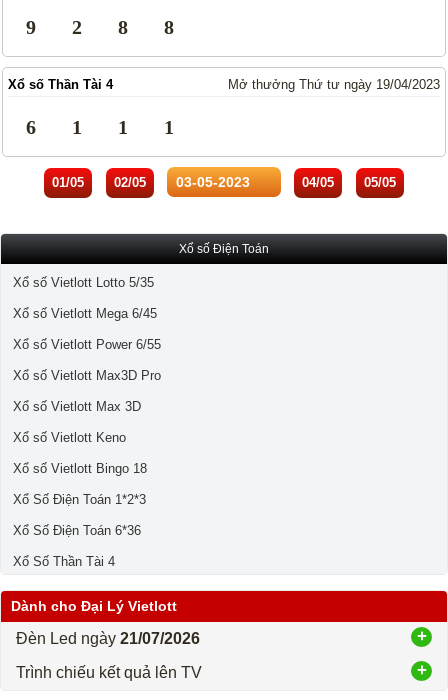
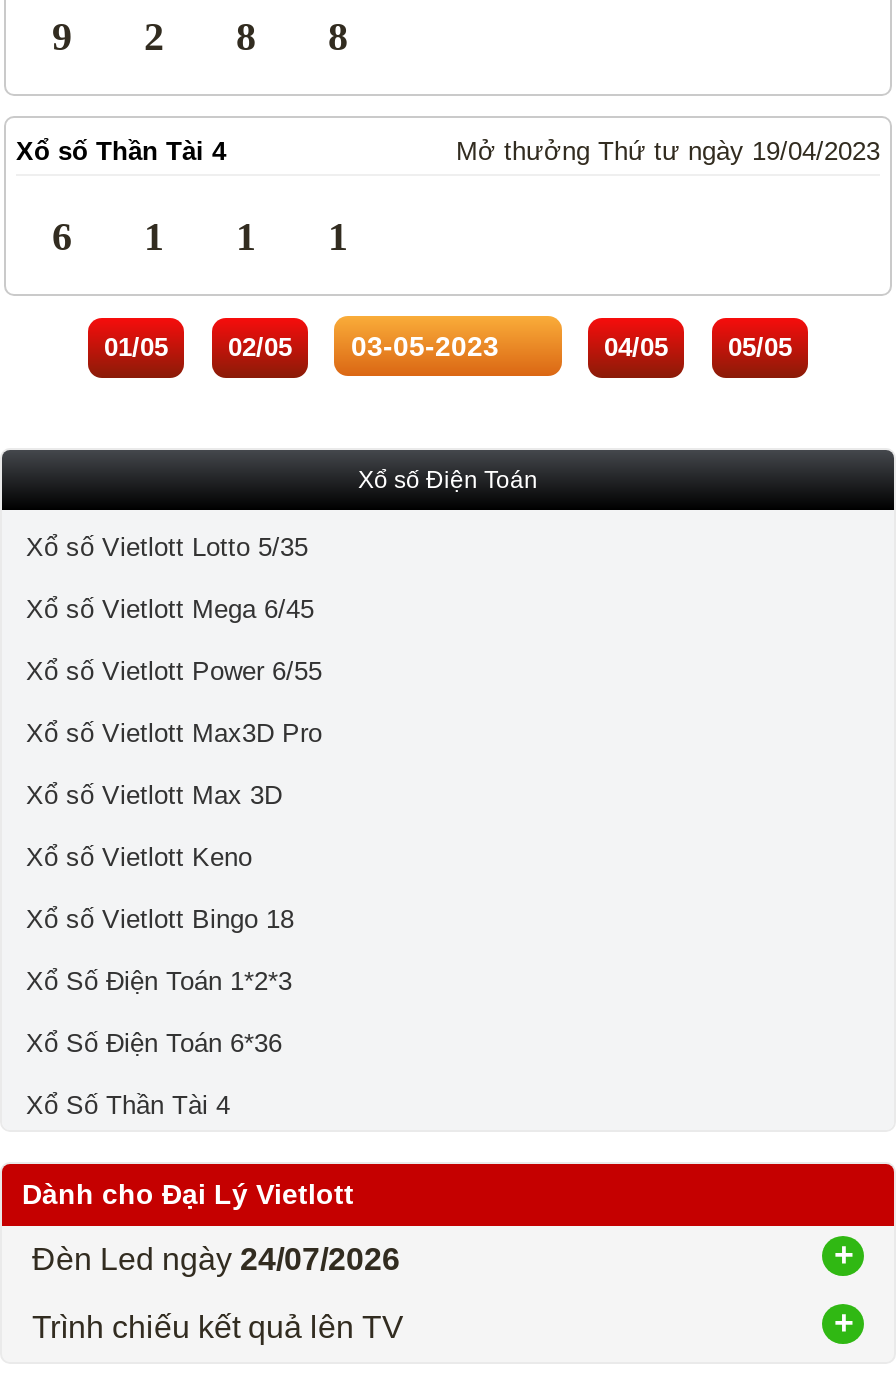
- Đèn Led ngày 21/07/2026
+ Đèn Led ngày 24/07/2026
